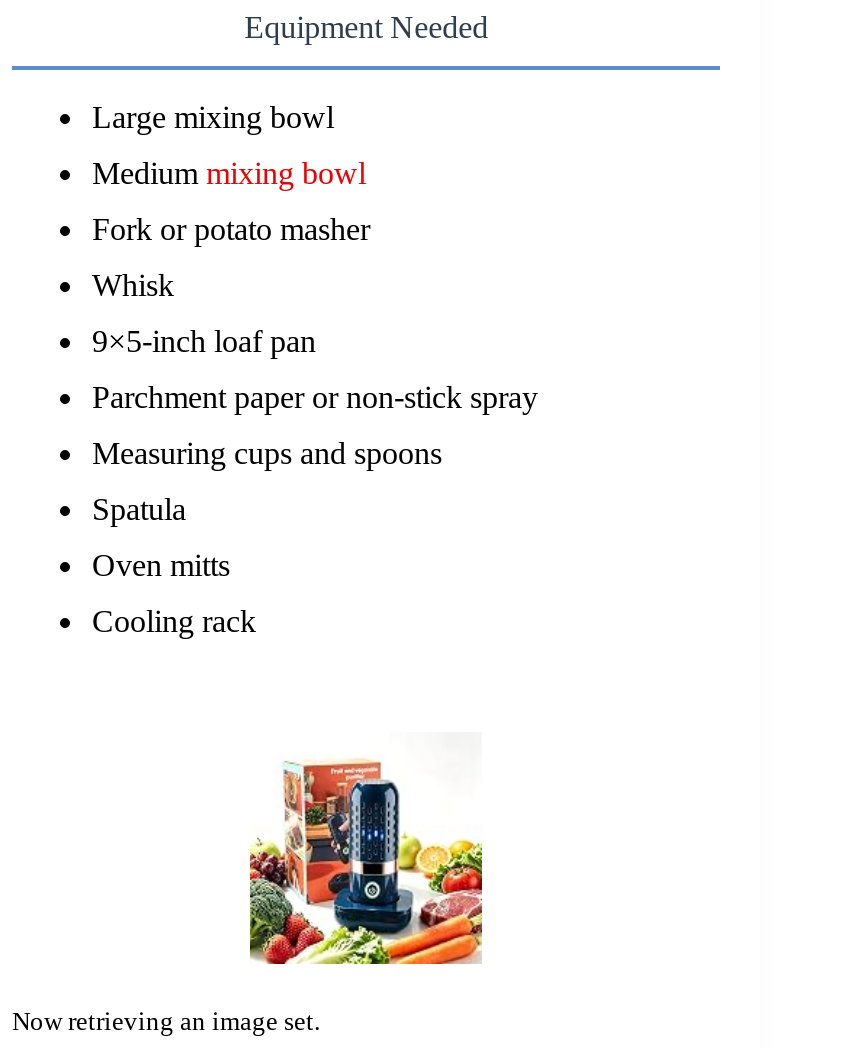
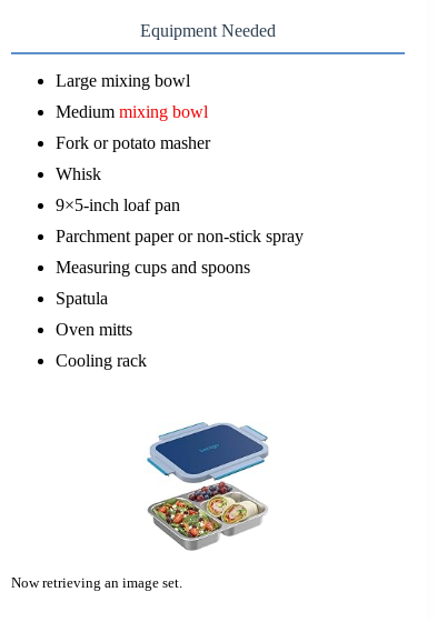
- [image]
+ [image]
